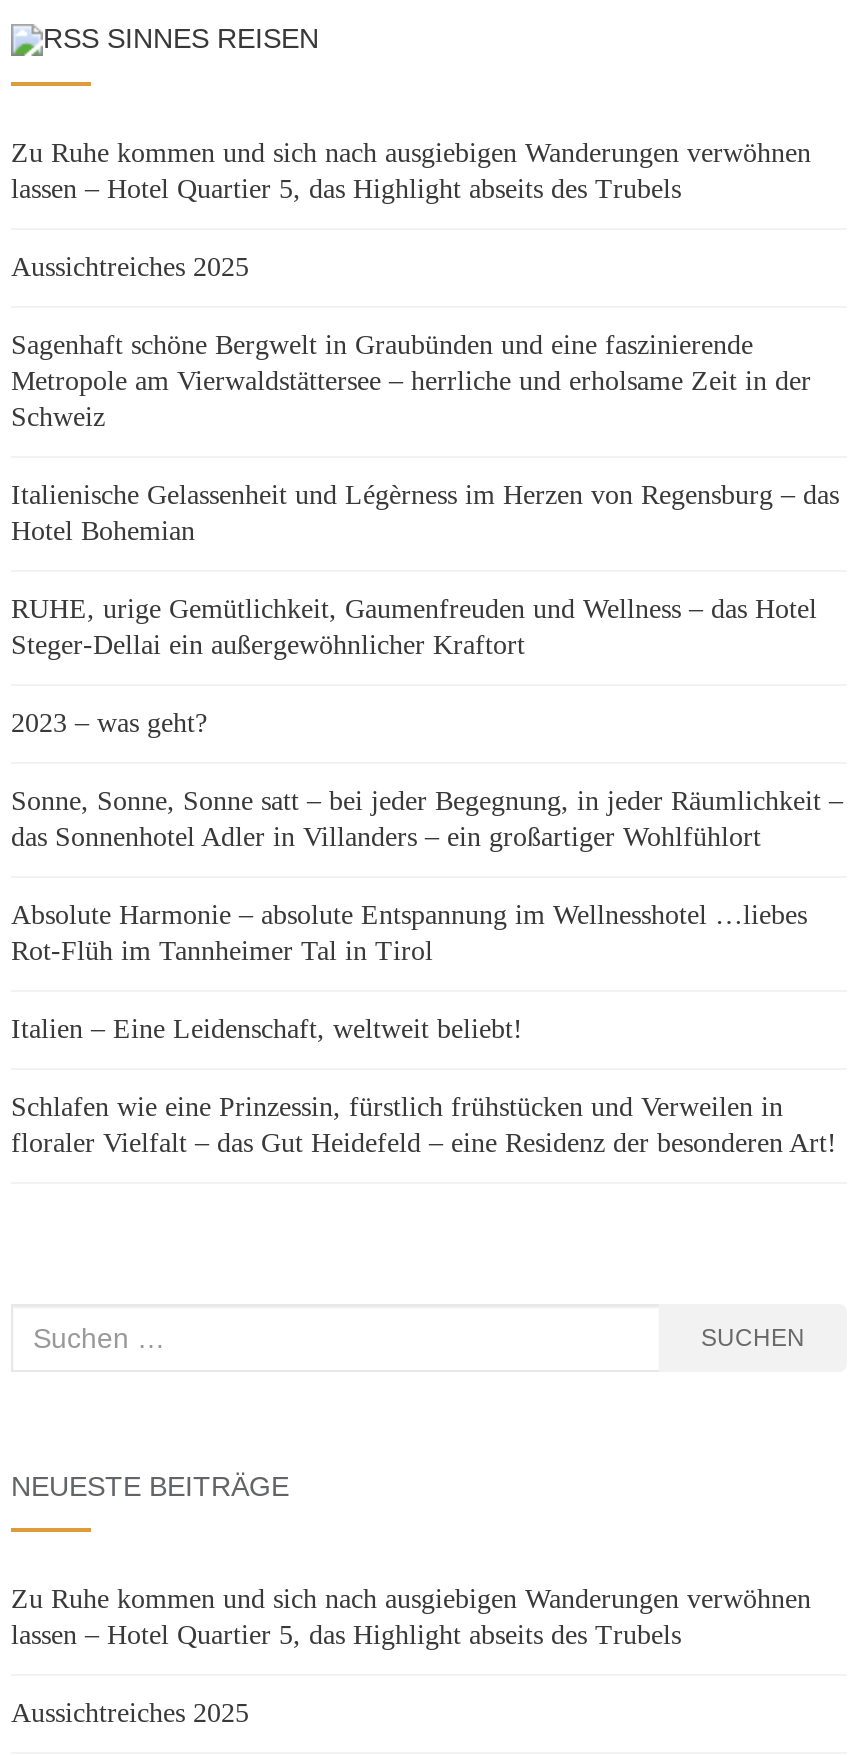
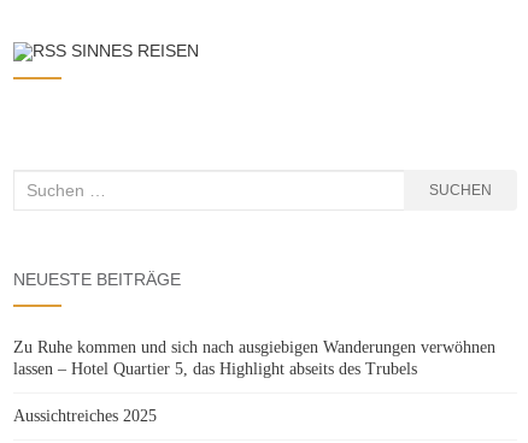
- Zu Ruhe kommen und sich nach ausgiebigen Wanderungen verwöhnen
- lassen – Hotel Quartier 5, das Highlight abseits des Trubels
- Aussichtreiches 2025
- Sagenhaft schöne Bergwelt in Graubünden und eine faszinierende
- Metropole am Vierwaldstättersee – herrliche und erholsame Zeit in der
- Schweiz
- Italienische Gelassenheit und Légèrness im Herzen von Regensburg – das
- Hotel Bohemian
- RUHE, urige Gemütlichkeit, Gaumenfreuden und Wellness – das Hotel
- Steger-Dellai ein außergewöhnlicher Kraftort
- 2023 – was geht?
- Sonne, Sonne, Sonne satt – bei jeder Begegnung, in jeder Räumlichkeit –
- das Sonnenhotel Adler in Villanders – ein großartiger Wohlfühlort
- Absolute Harmonie – absolute Entspannung im Wellnesshotel …liebes
- Rot-Flüh im Tannheimer Tal in Tirol
- Italien – Eine Leidenschaft, weltweit beliebt!
- Schlafen wie eine Prinzessin, fürstlich frühstücken und Verweilen in
- floraler Vielfalt – das Gut Heidefeld – eine Residenz der besonderen Art!
